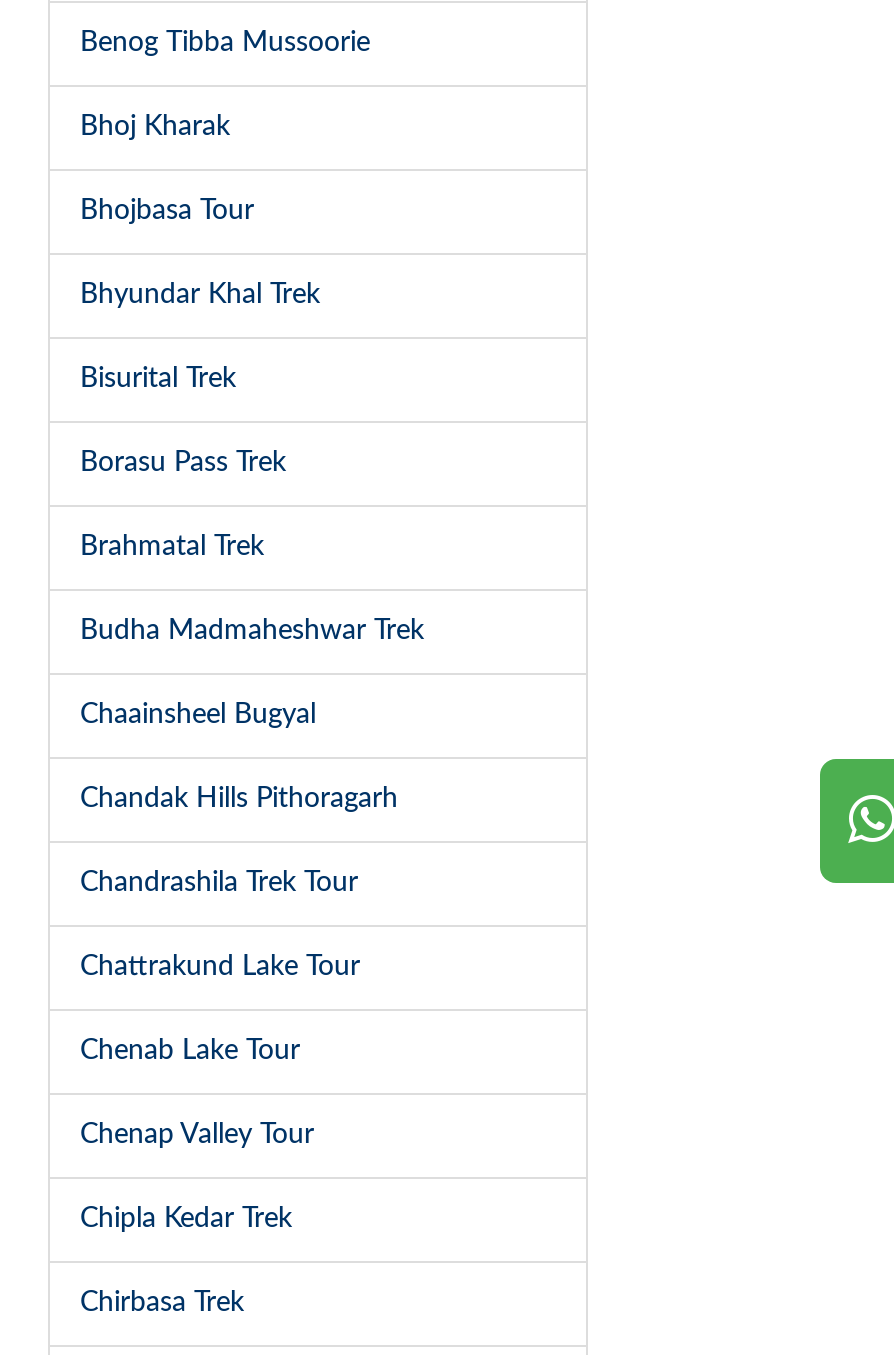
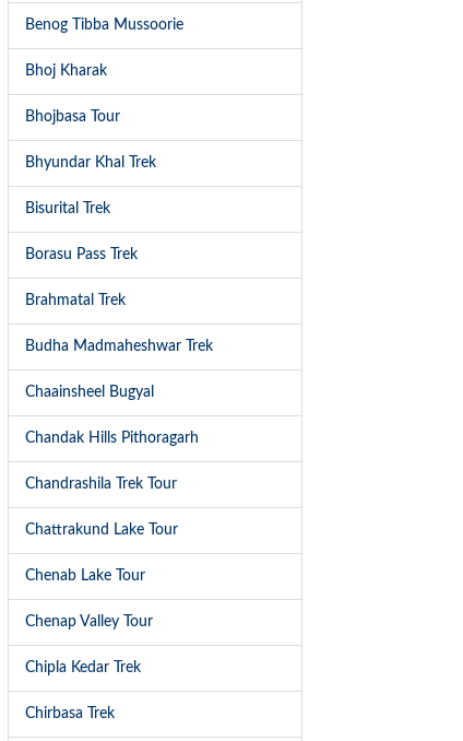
- [image]
